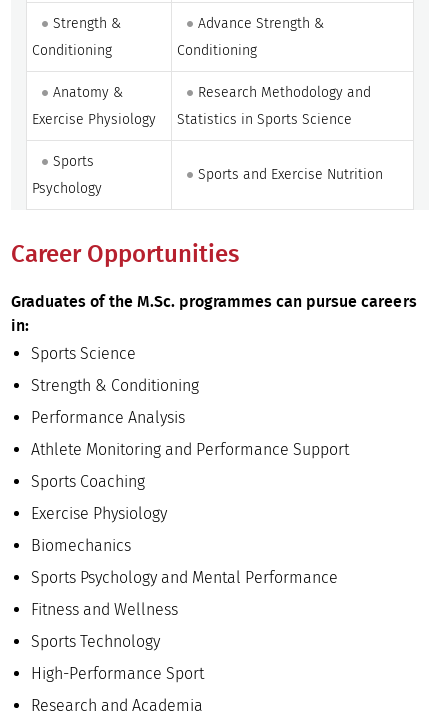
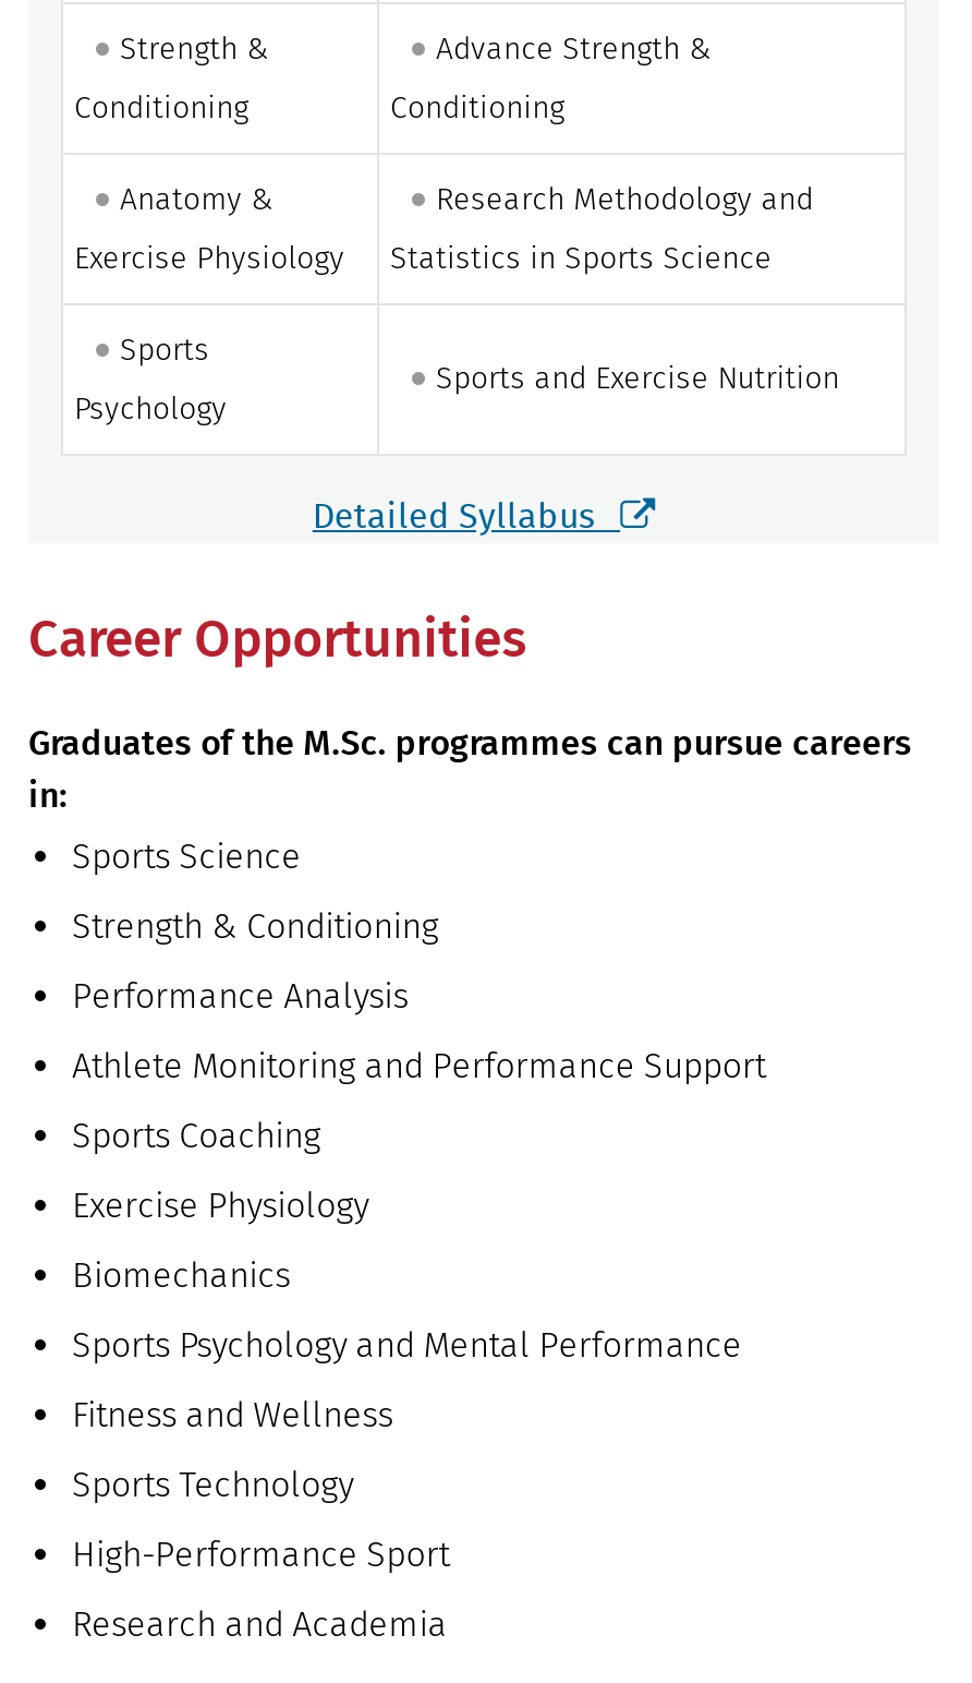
+ Detailed Syllabus
